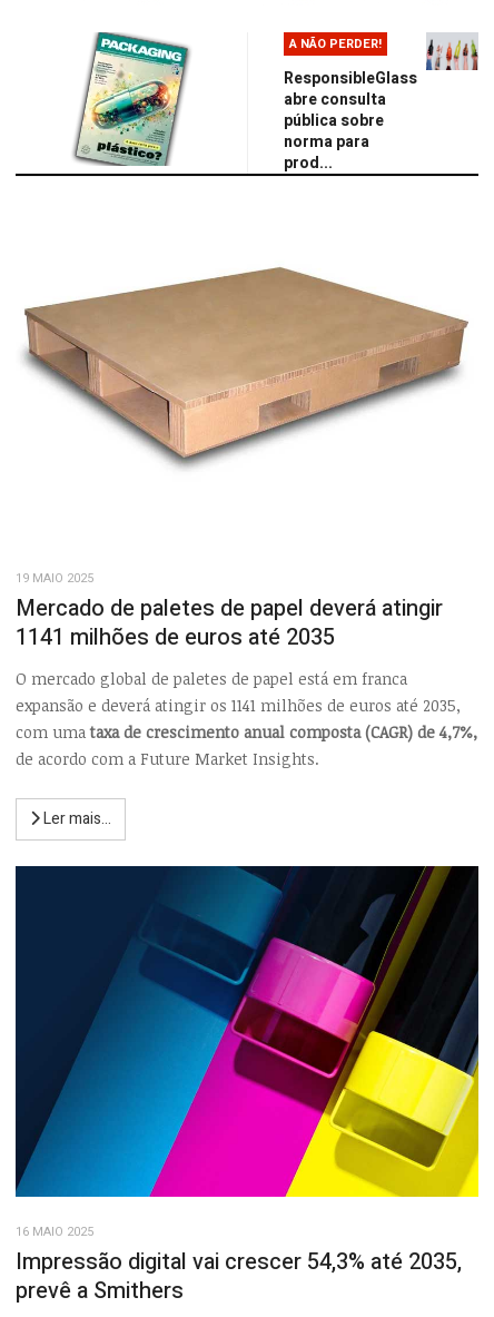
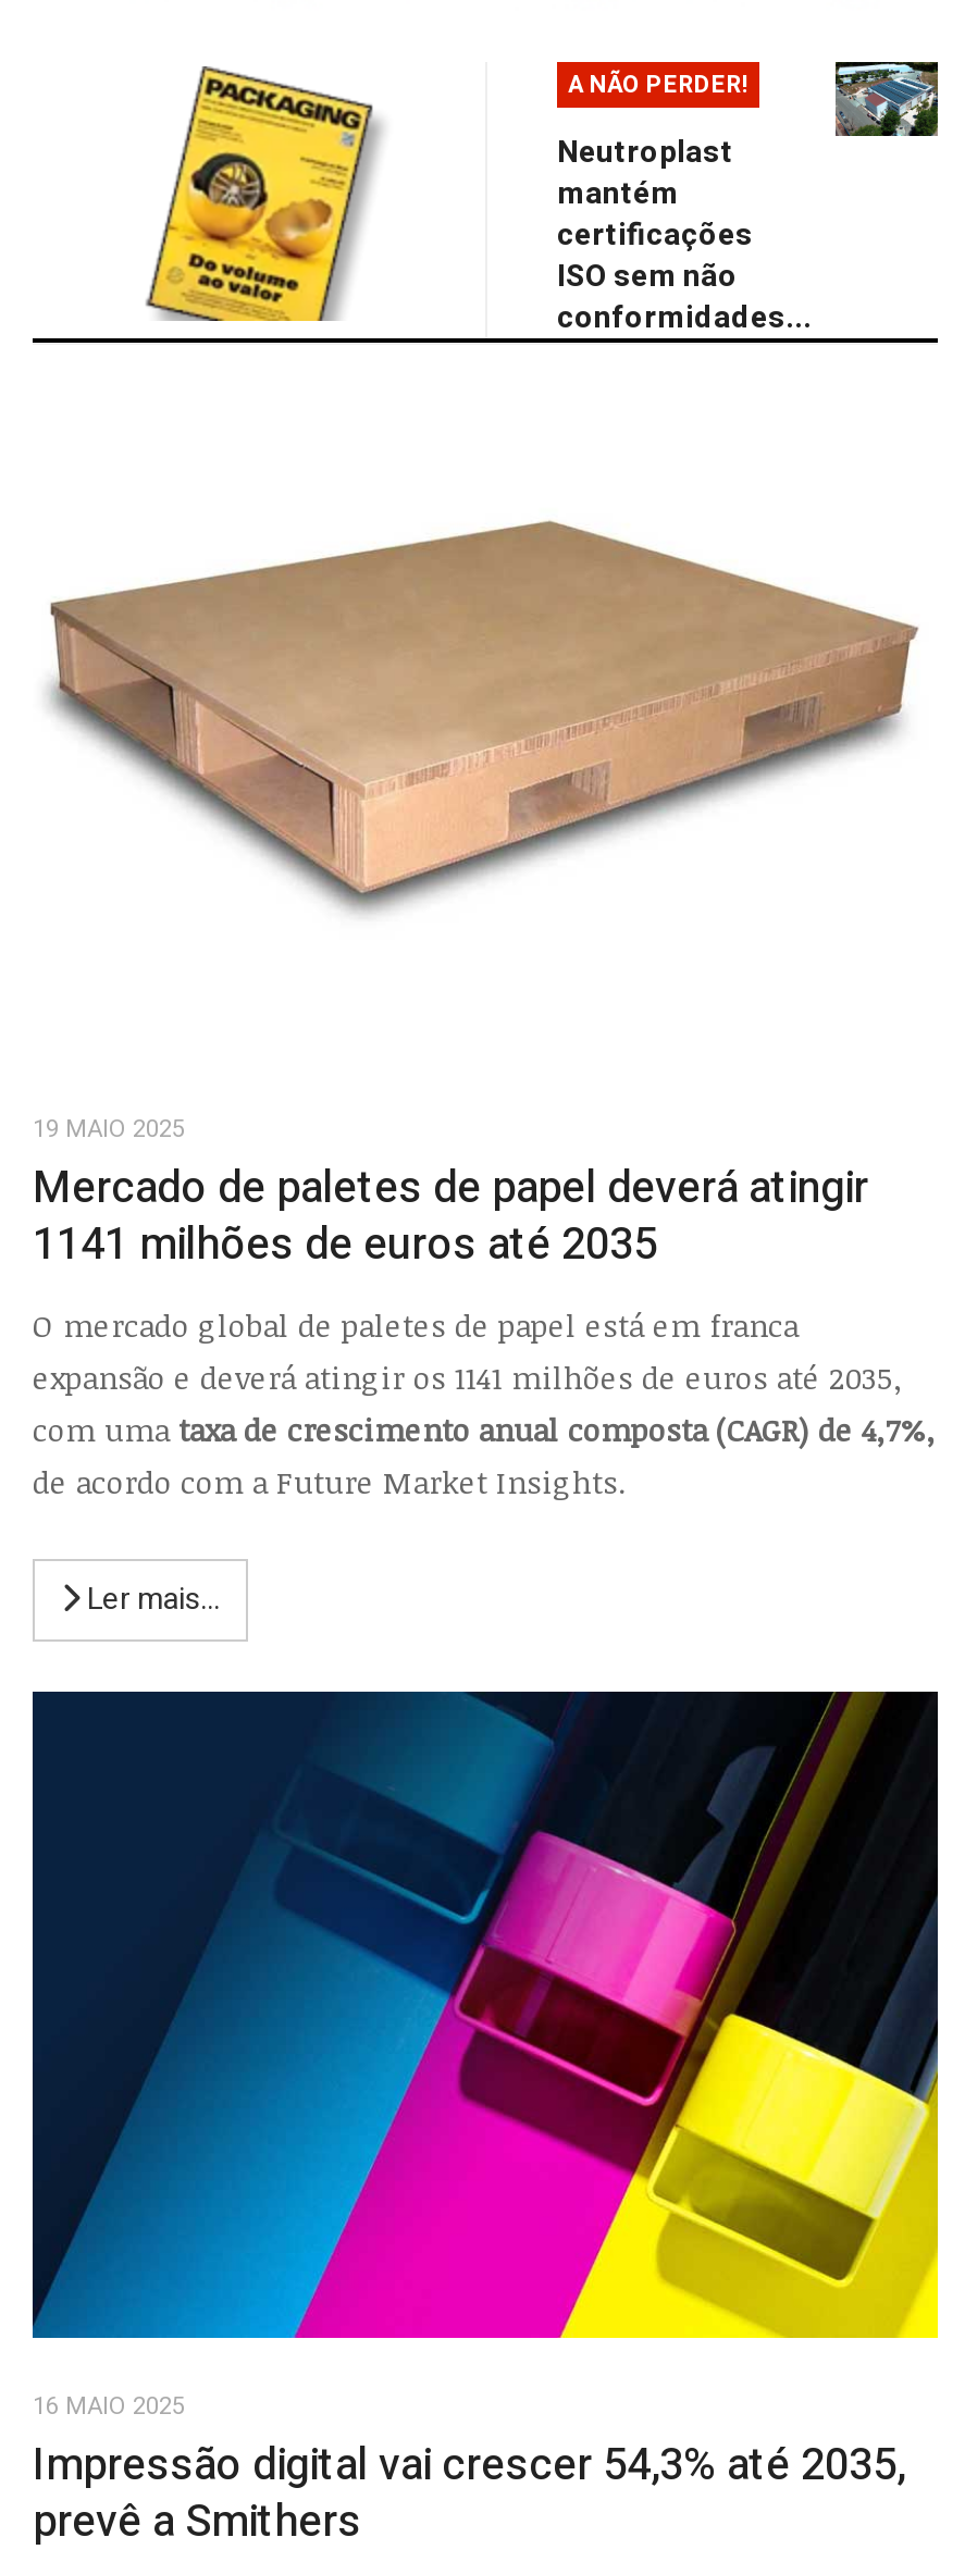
- [image]
+ [image]

- [image]
- ResponsibleGlass
- abre consulta
- pública sobre
- norma para
- prod...
+ [image]
+ Neutroplast
+ mantém
+ certificações
+ ISO sem não
+ conformidades...
